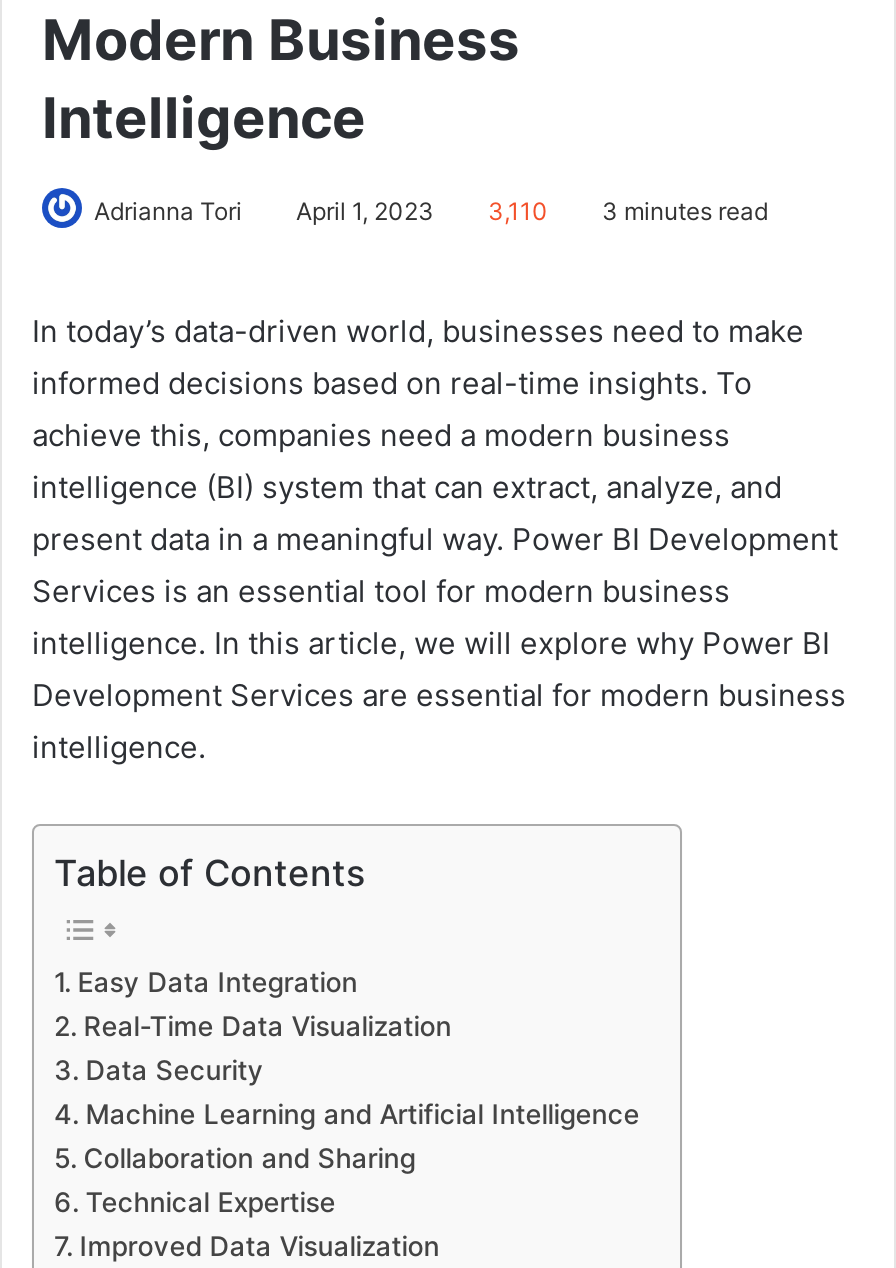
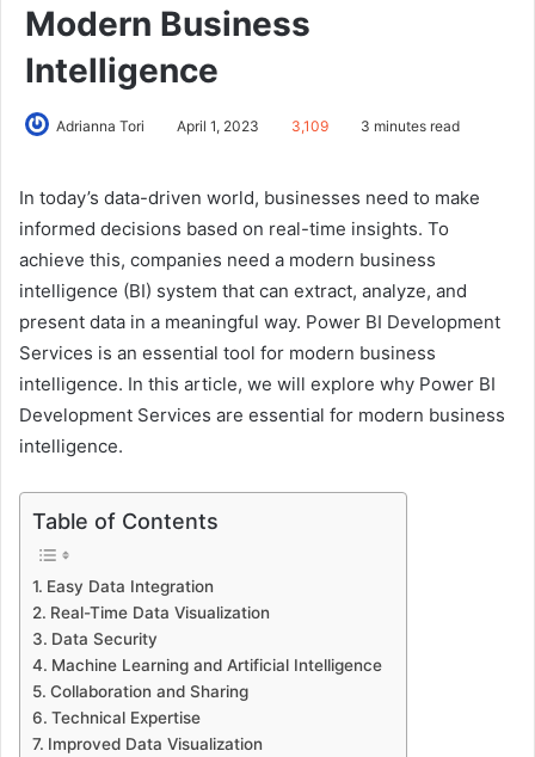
- Adrianna Tori April 1, 2023 3,110 3 minutes read
+ Adrianna Tori April 1, 2023 3,109 3 minutes read
